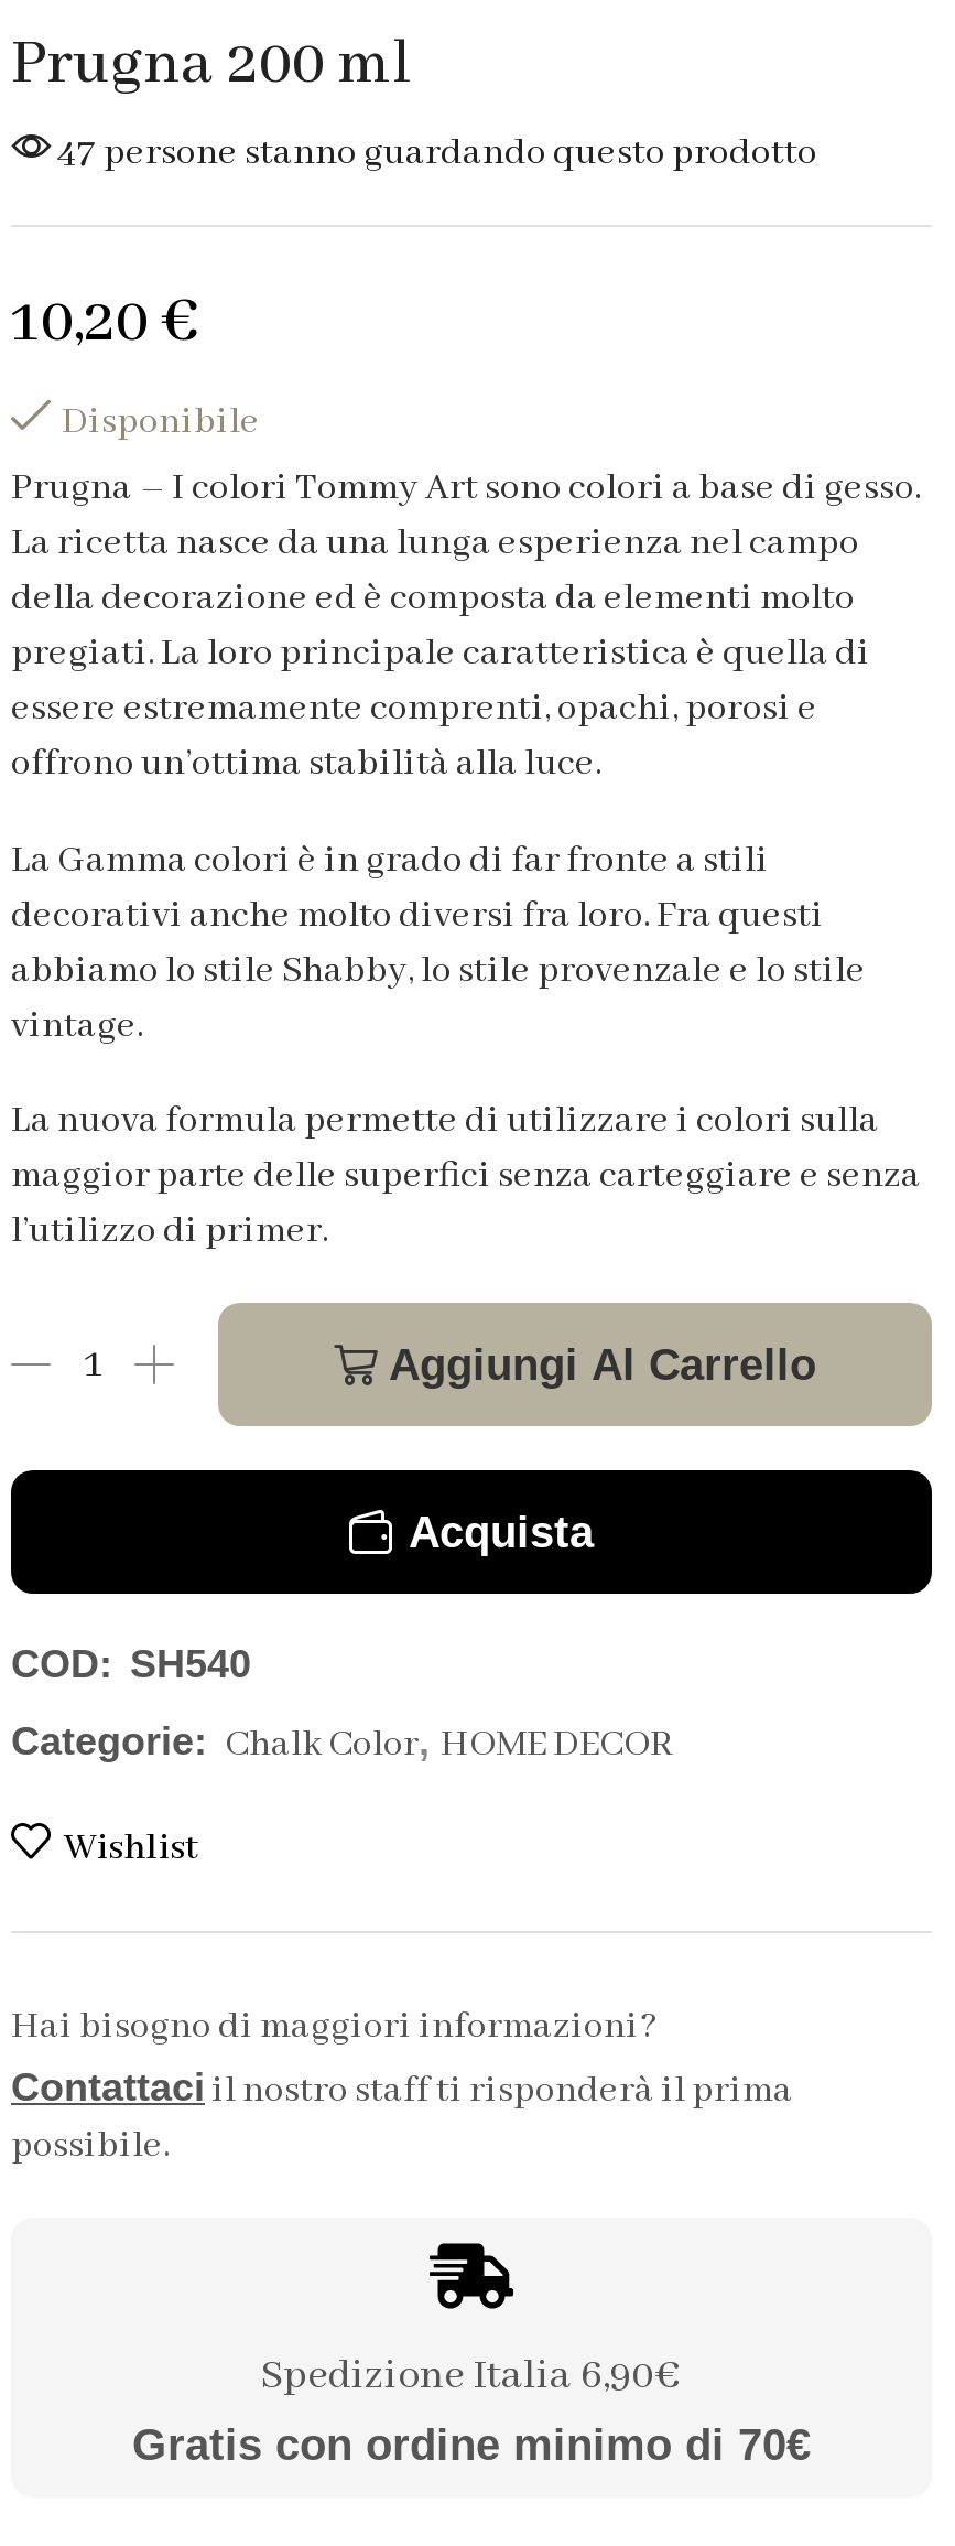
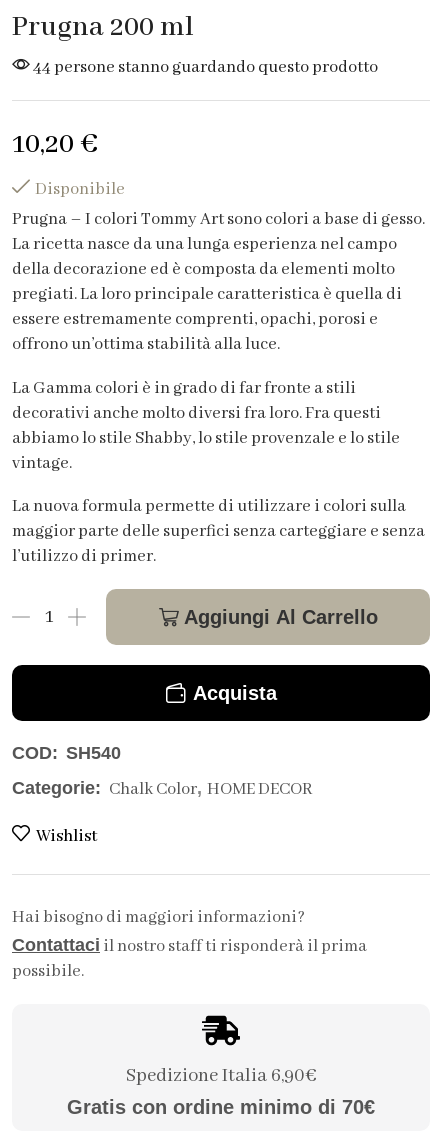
- 47 persone stanno guardando questo prodotto
+ 44 persone stanno guardando questo prodotto
